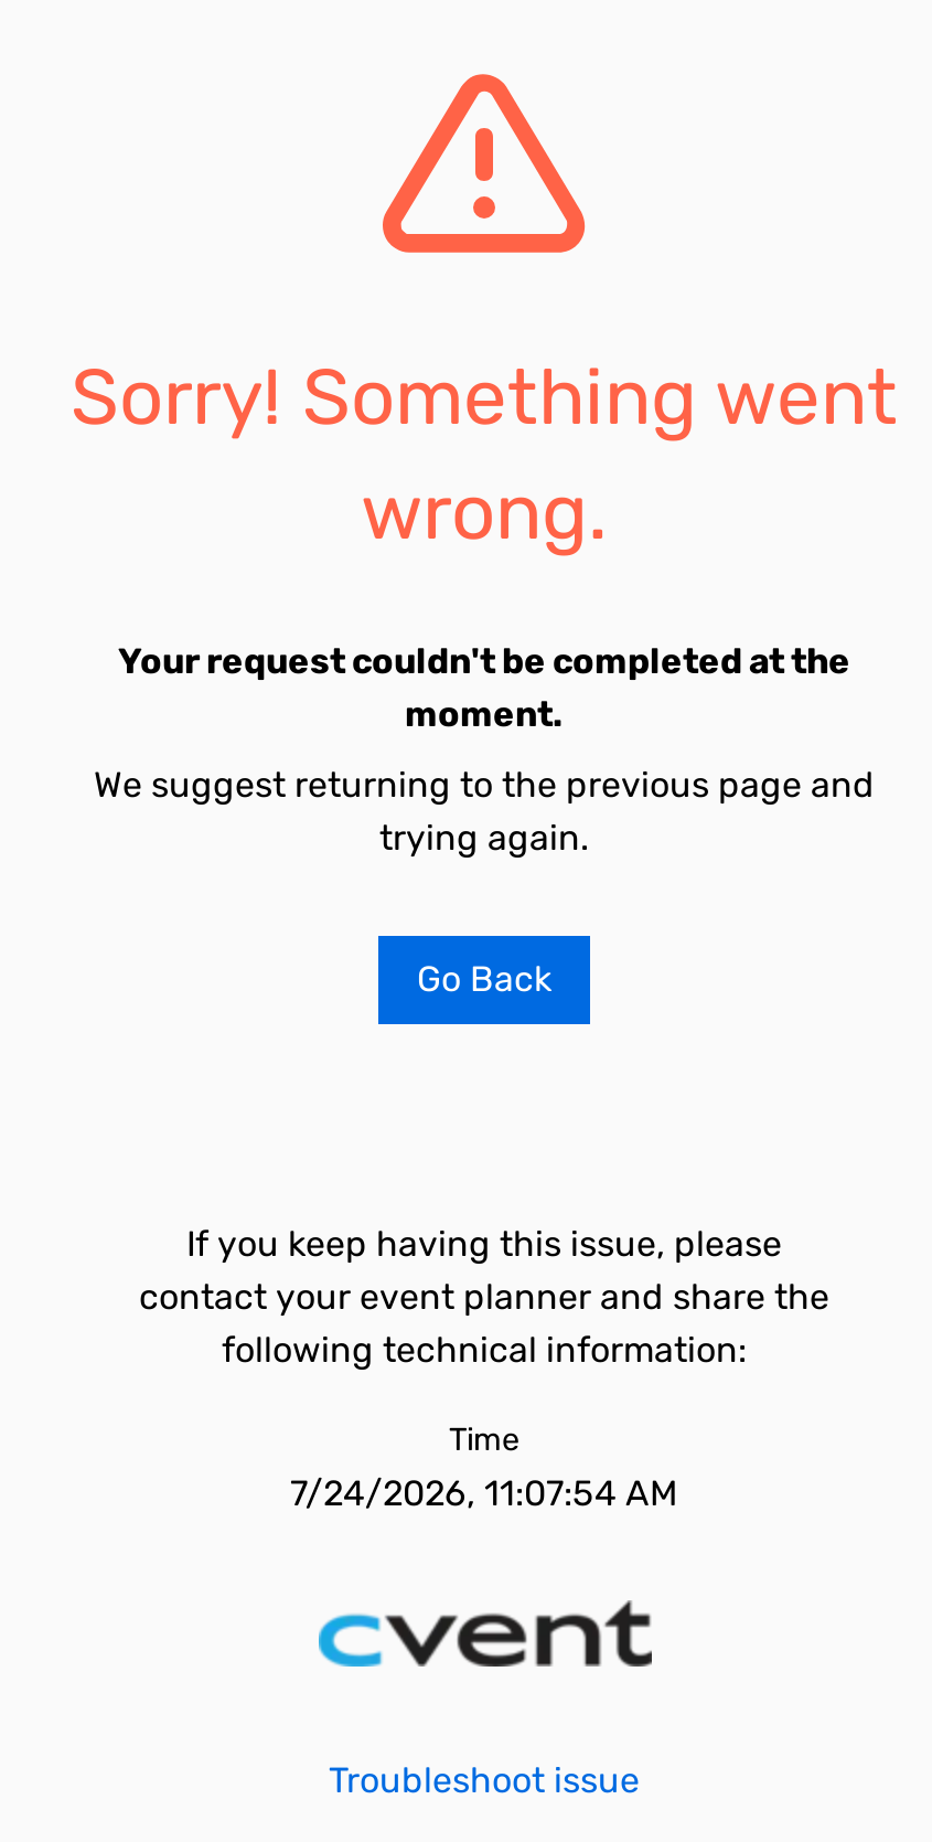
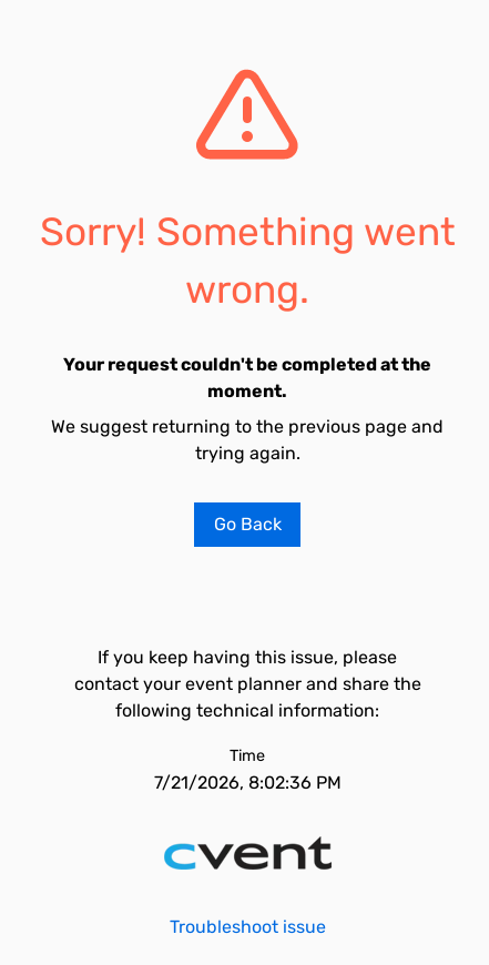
- 7/24/2026, 11:07:54 AM
+ 7/21/2026, 8:02:36 PM
